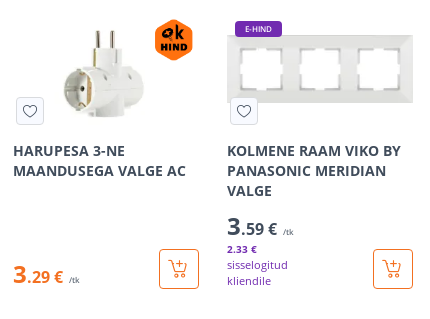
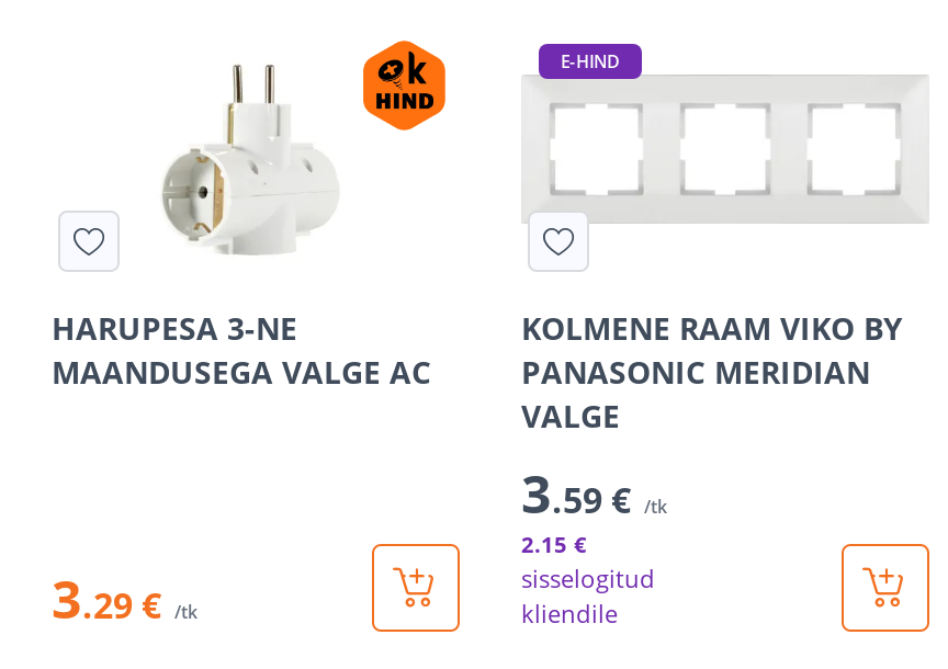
- 2.33 €
+ 2.15 €
